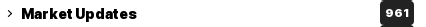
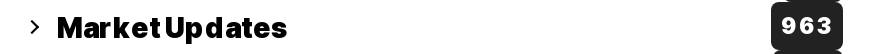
- 961
+ 963
